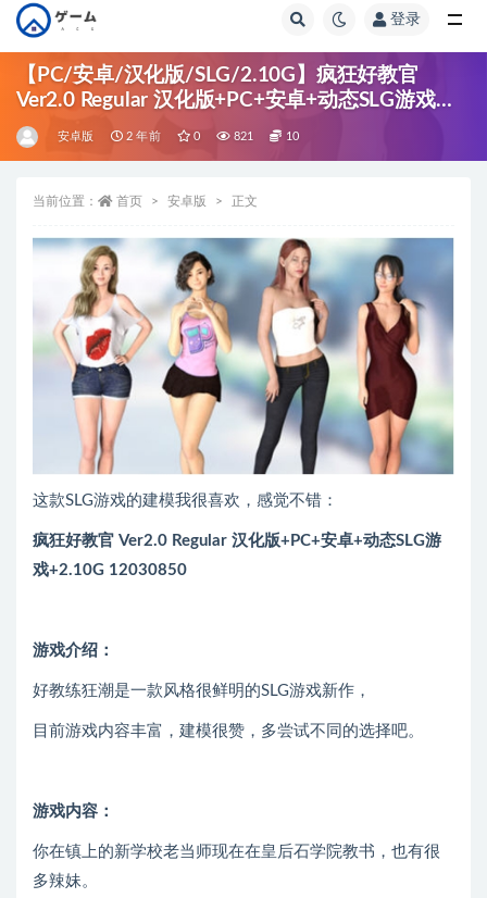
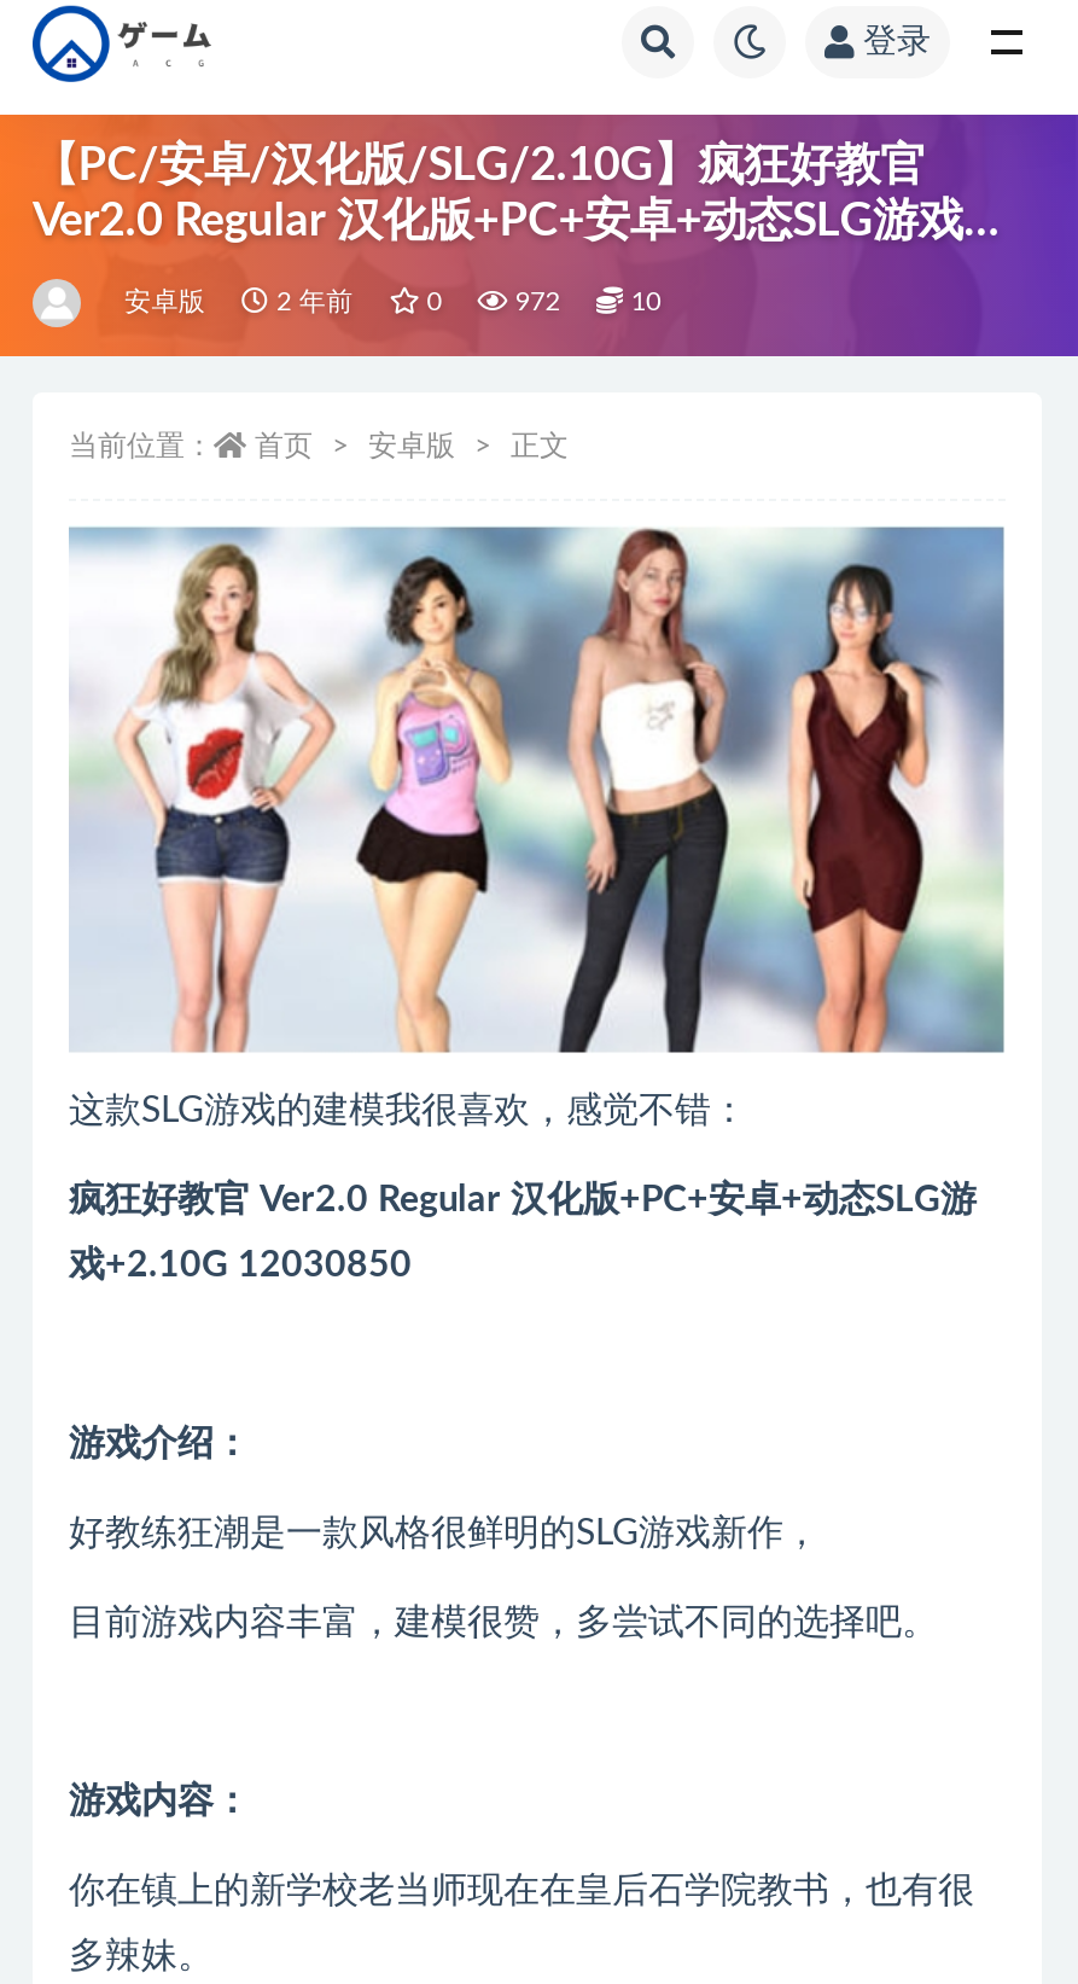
- 821
+ 972
